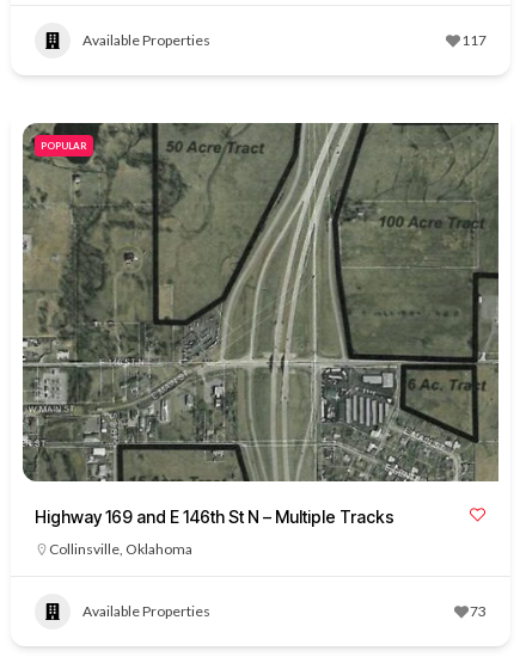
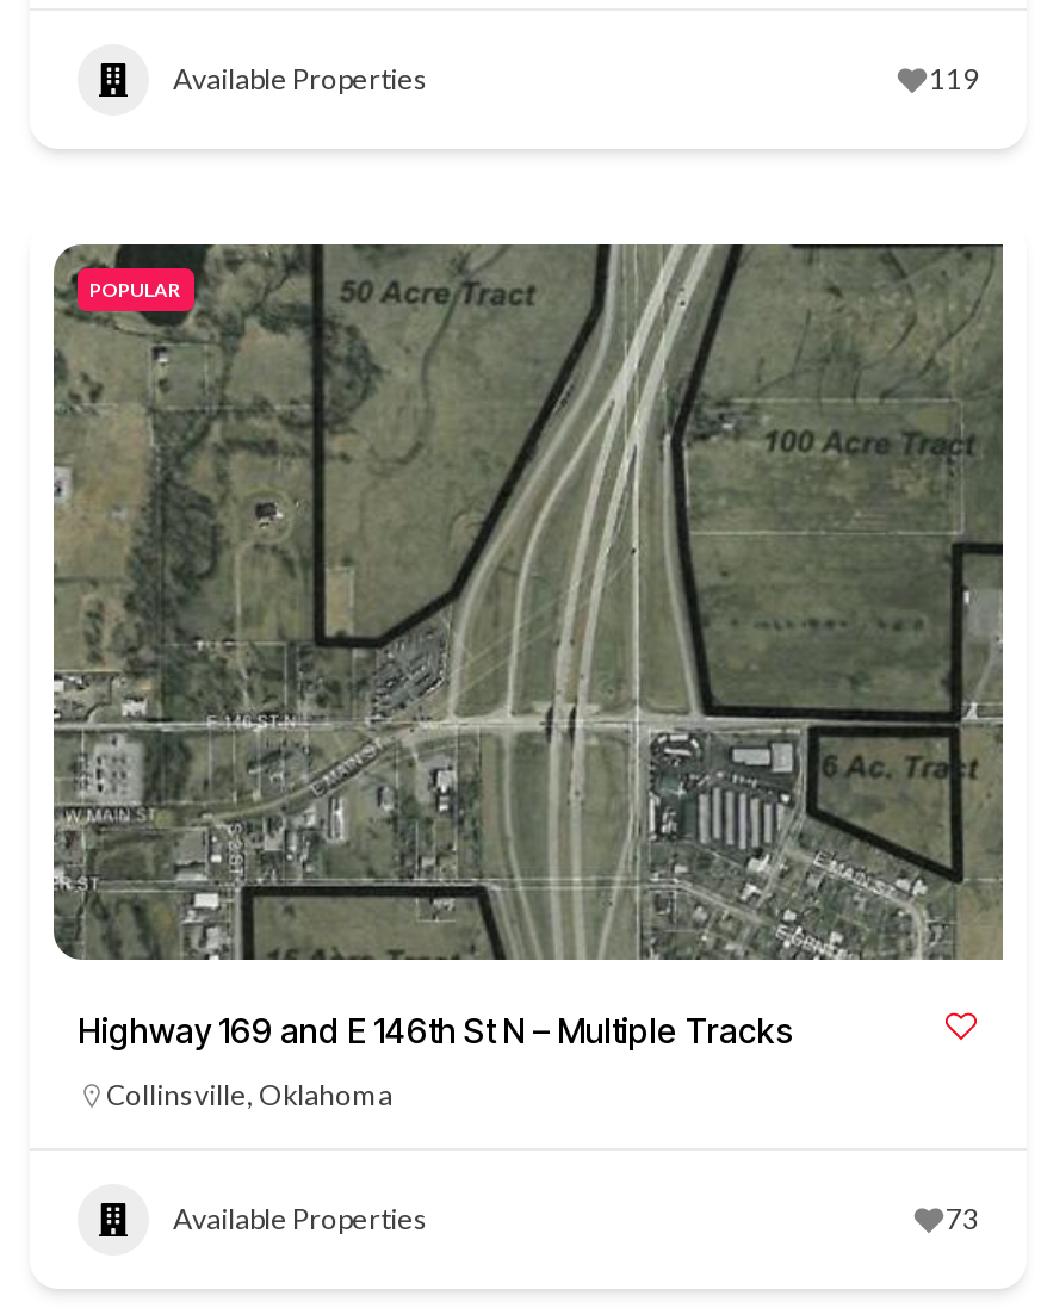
- 117
+ 119
